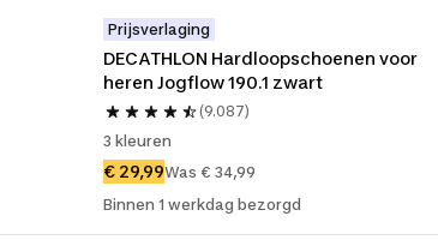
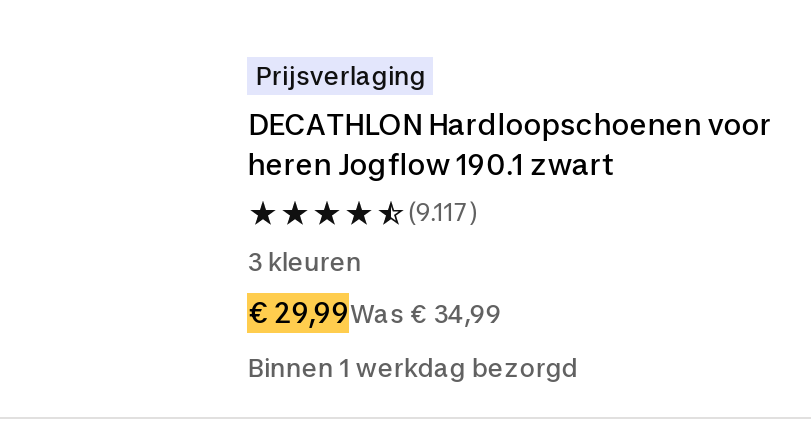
- (9.087)
+ (9.117)
